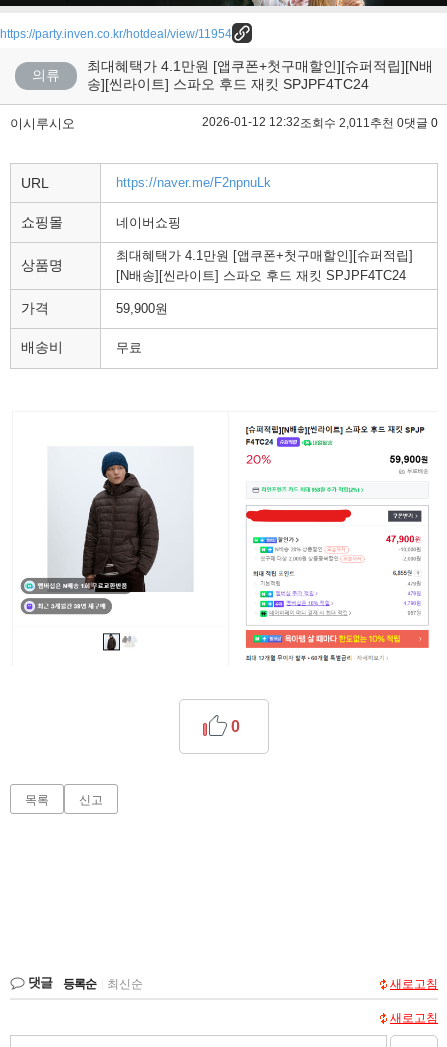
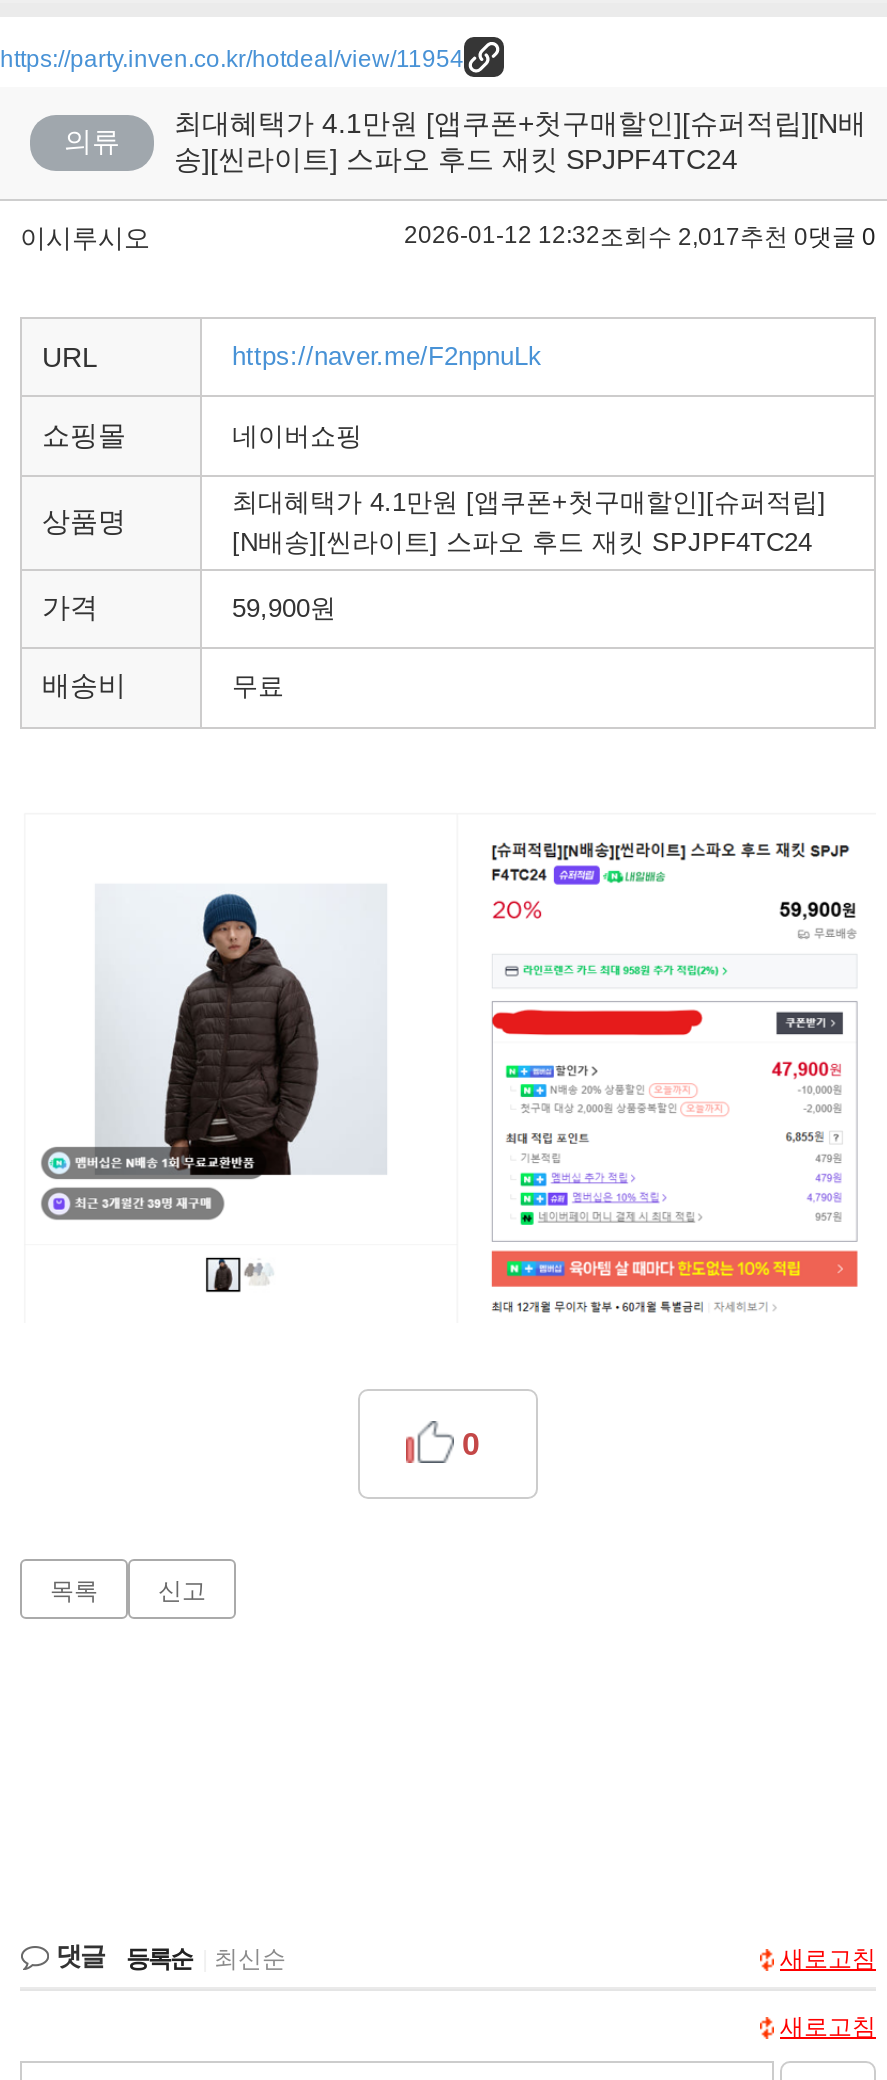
- 2026-01-12 12:32조회수 2,011추천 0댓글 0
+ 2026-01-12 12:32조회수 2,017추천 0댓글 0
